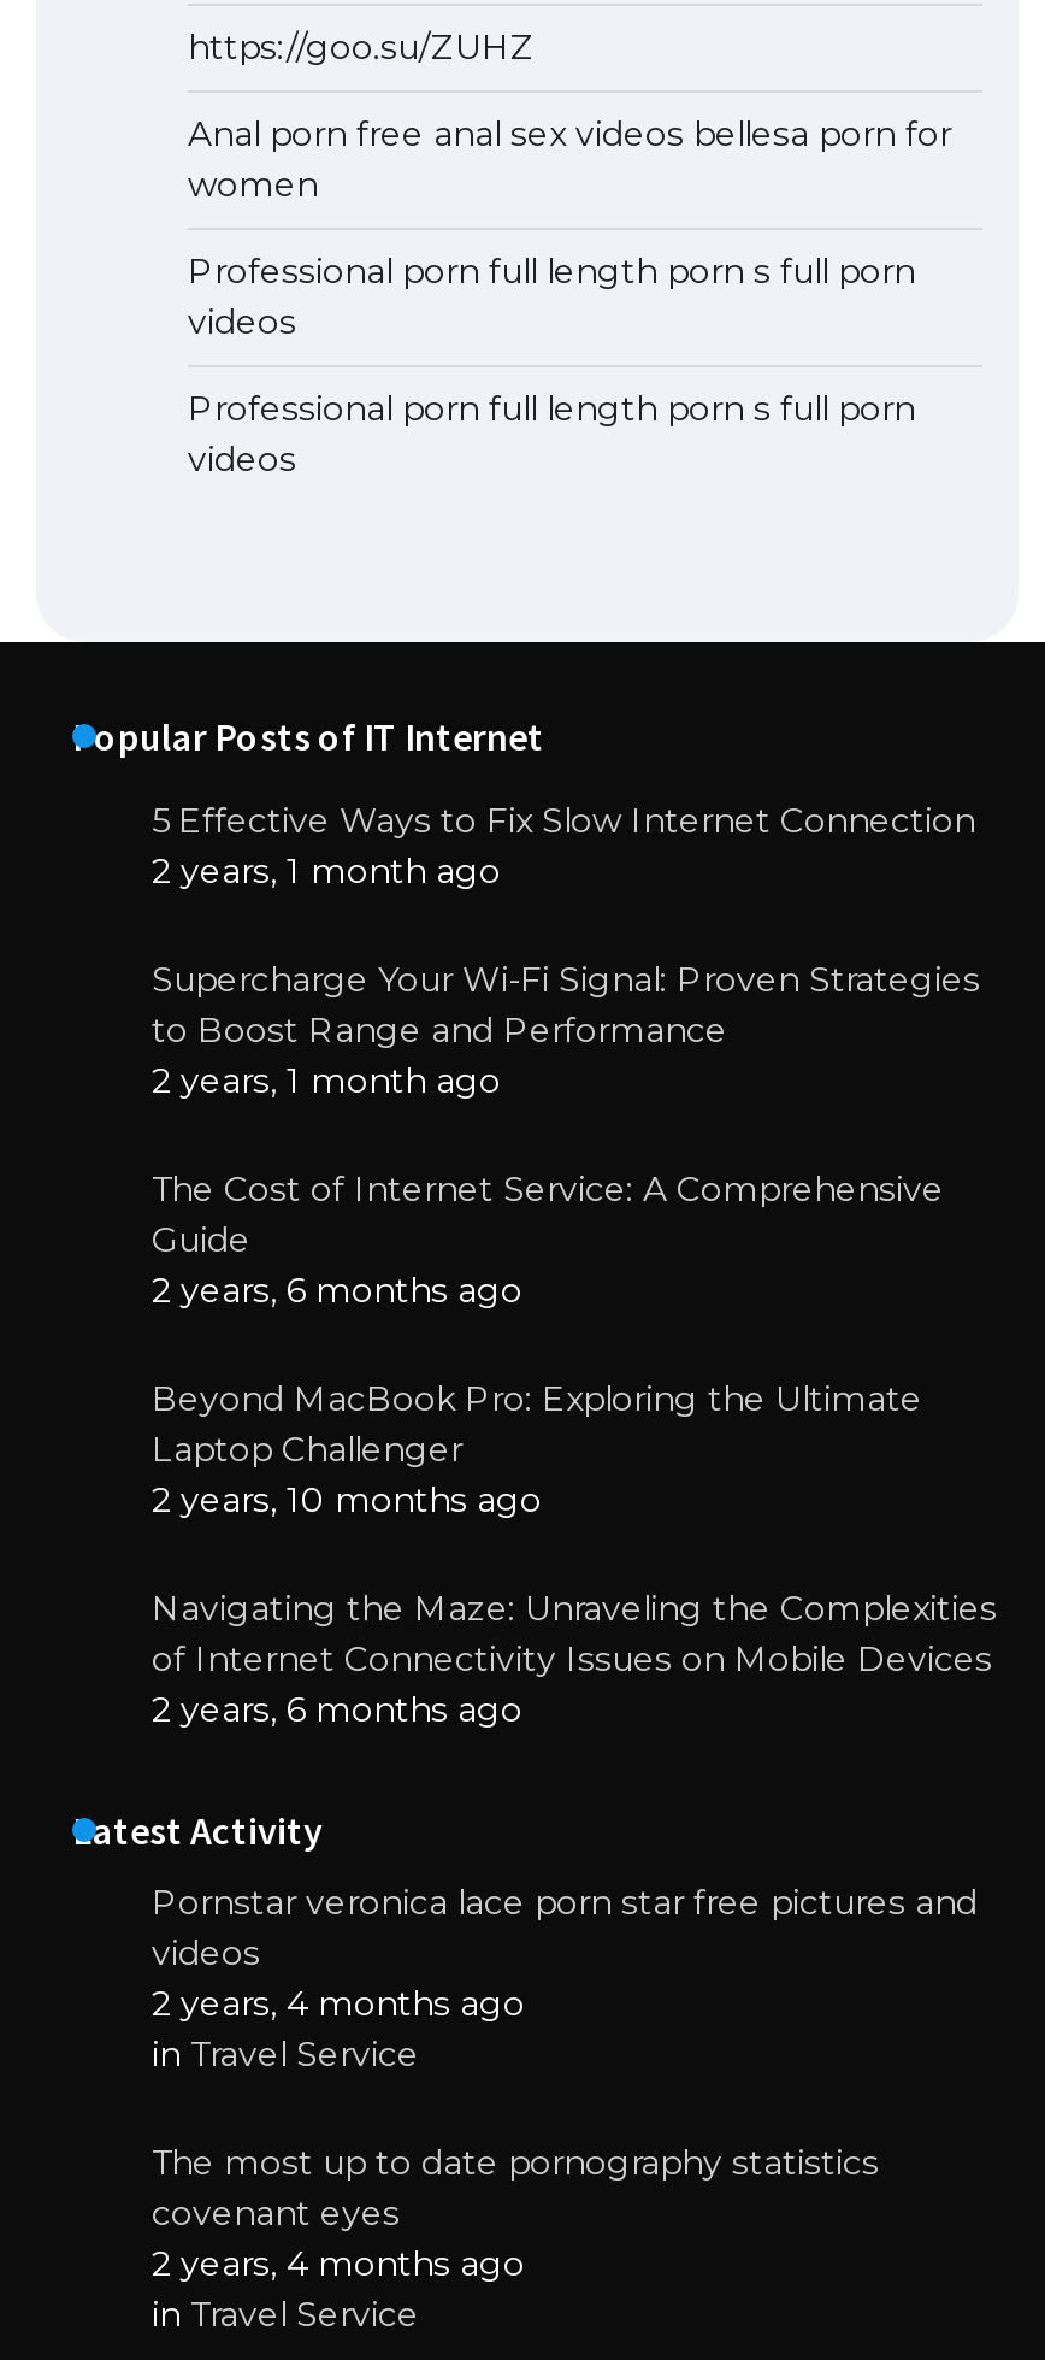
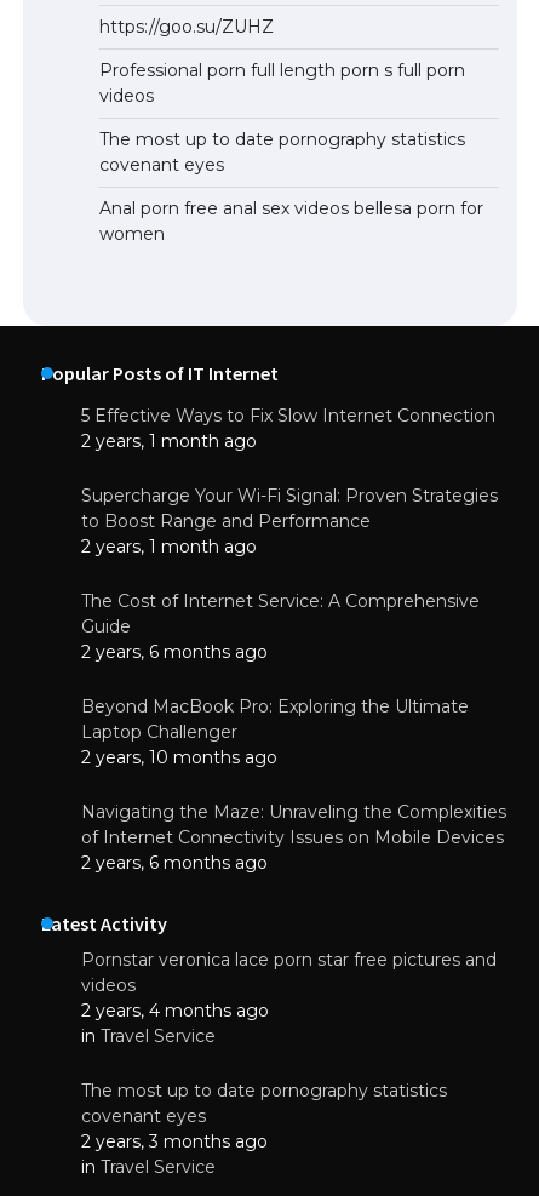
moved down: Anal porn free anal sex videos bellesa porn for | women

moved up: Professional porn full length porn s full porn | videos

- Professional porn full length porn s full porn
- videos
+ The most up to date pornography statistics
+ covenant eyes

- 2 years, 4 months ago
+ 2 years, 3 months ago
